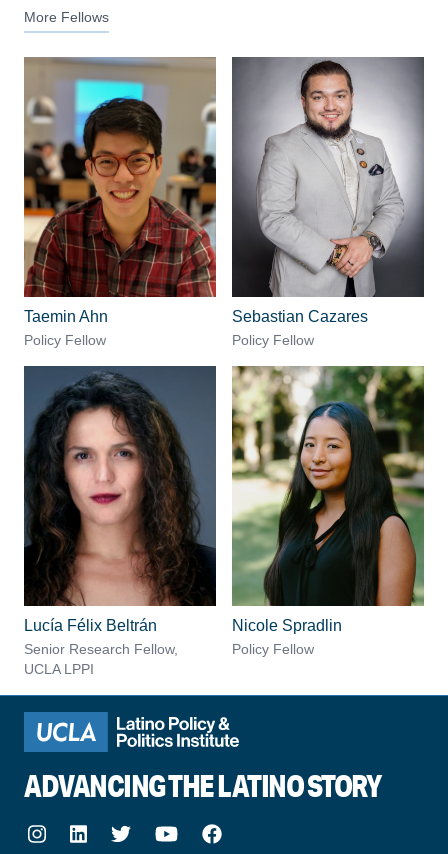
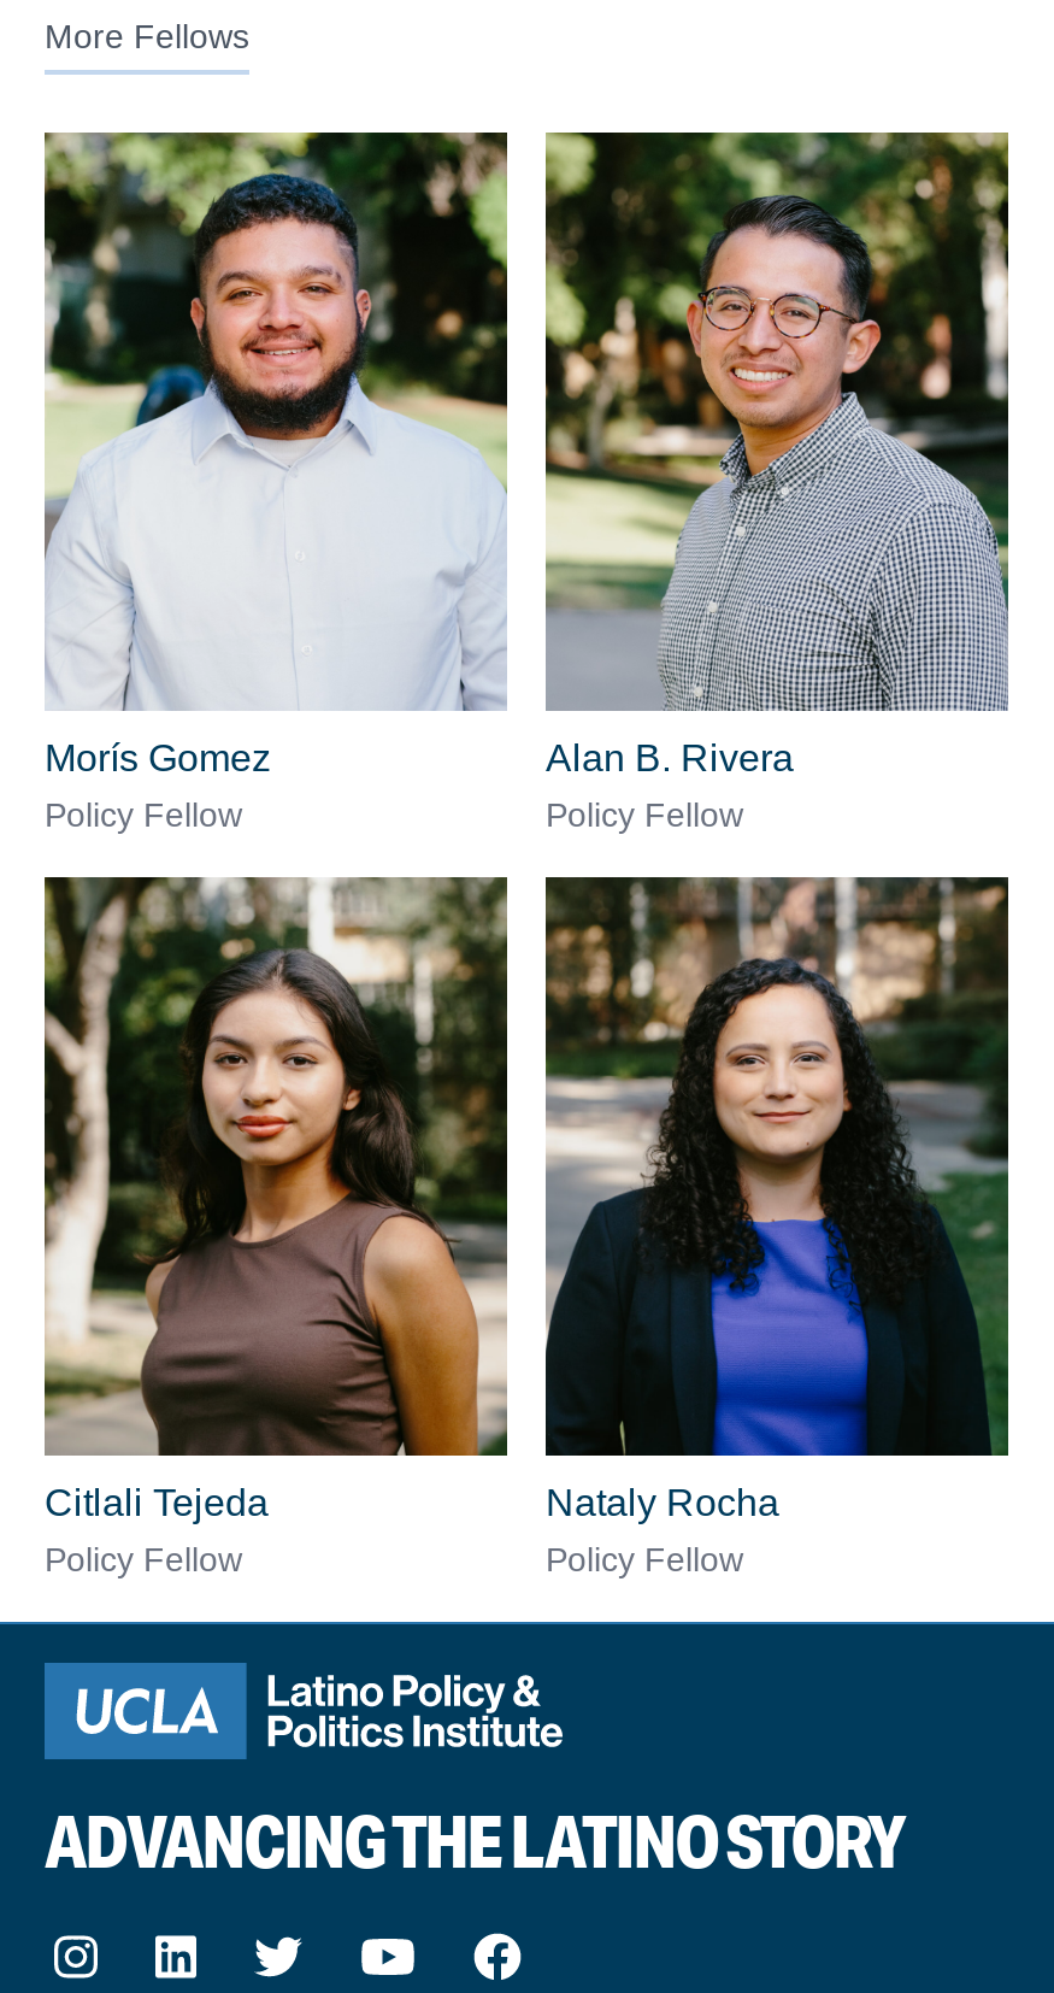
- [image]
- Taemin Ahn
+ [image]
+ Morís Gomez

- [image]
- Sebastian Cazares
+ [image]
+ Alan B. Rivera

- [image]
- Lucía Félix Beltrán
- Senior Research Fellow,
- UCLA LPPI
+ [image]
+ Citlali Tejeda
+ Policy Fellow

- [image]
- Nicole Spradlin
+ [image]
+ Nataly Rocha
